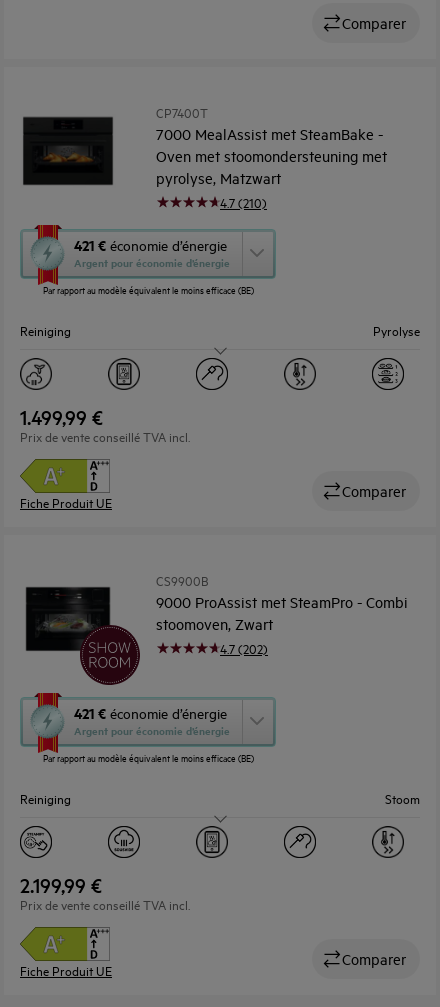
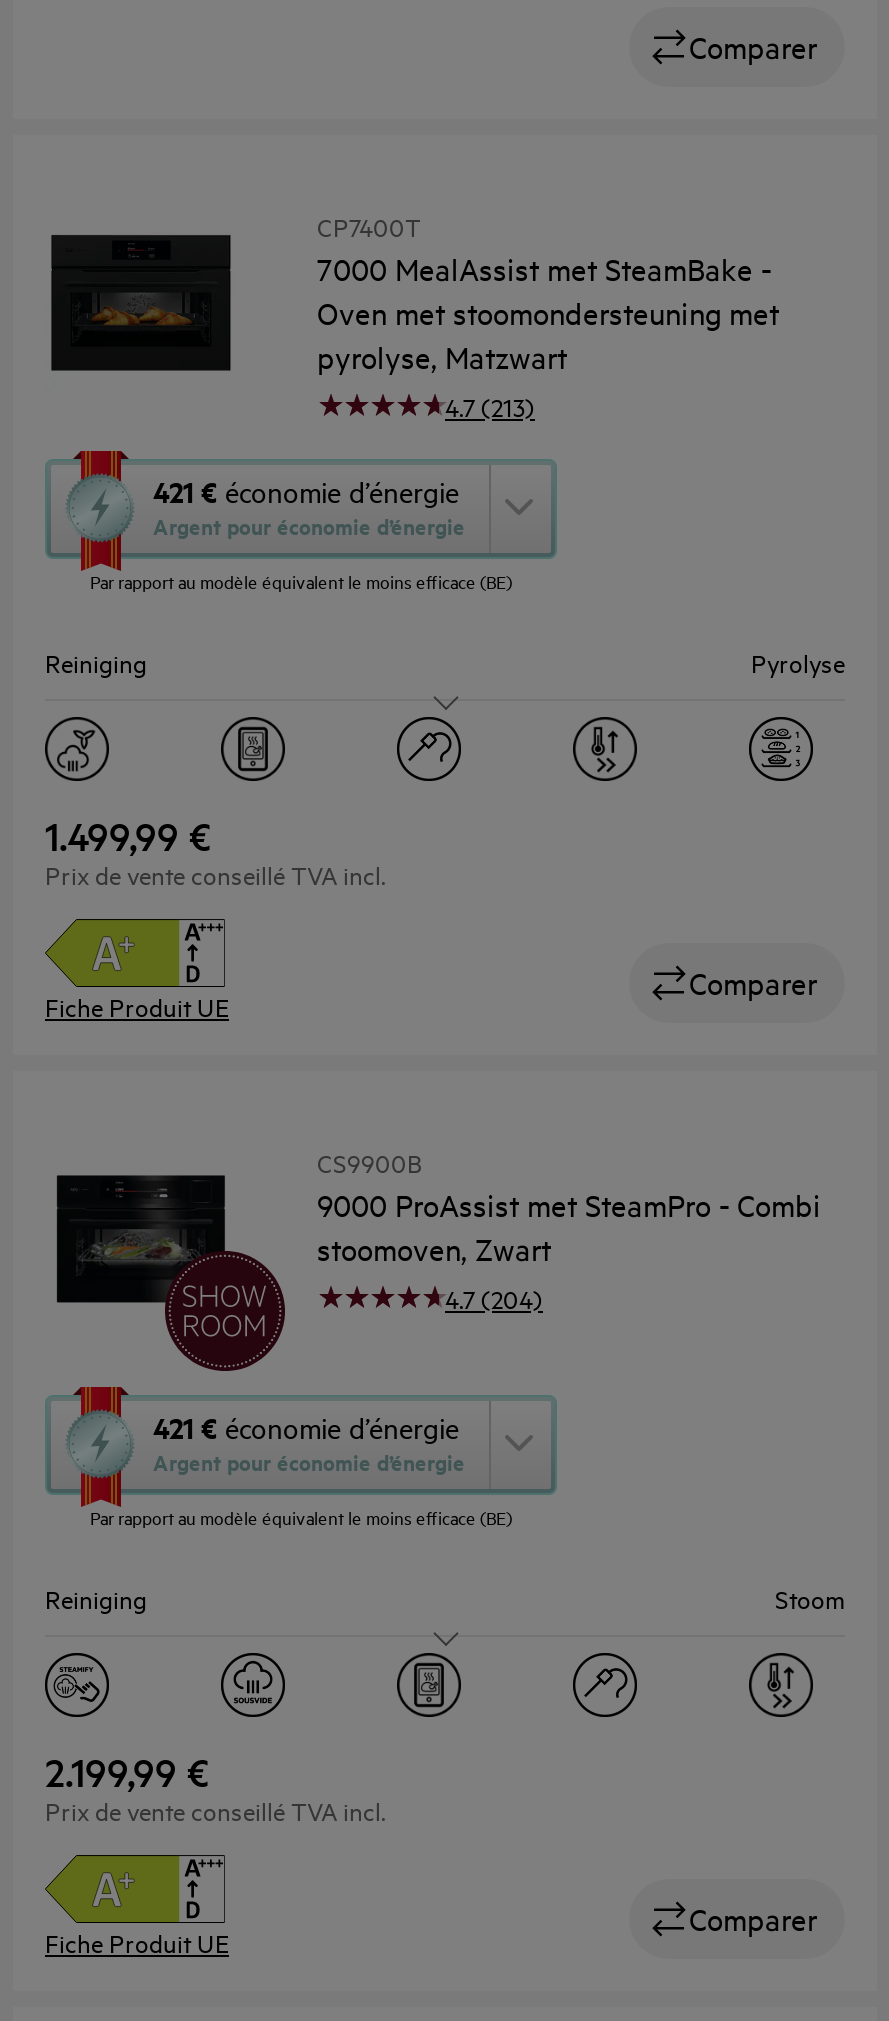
- 4.7 (210)
+ 4.7 (213)

- 4.7 (202)
+ 4.7 (204)
